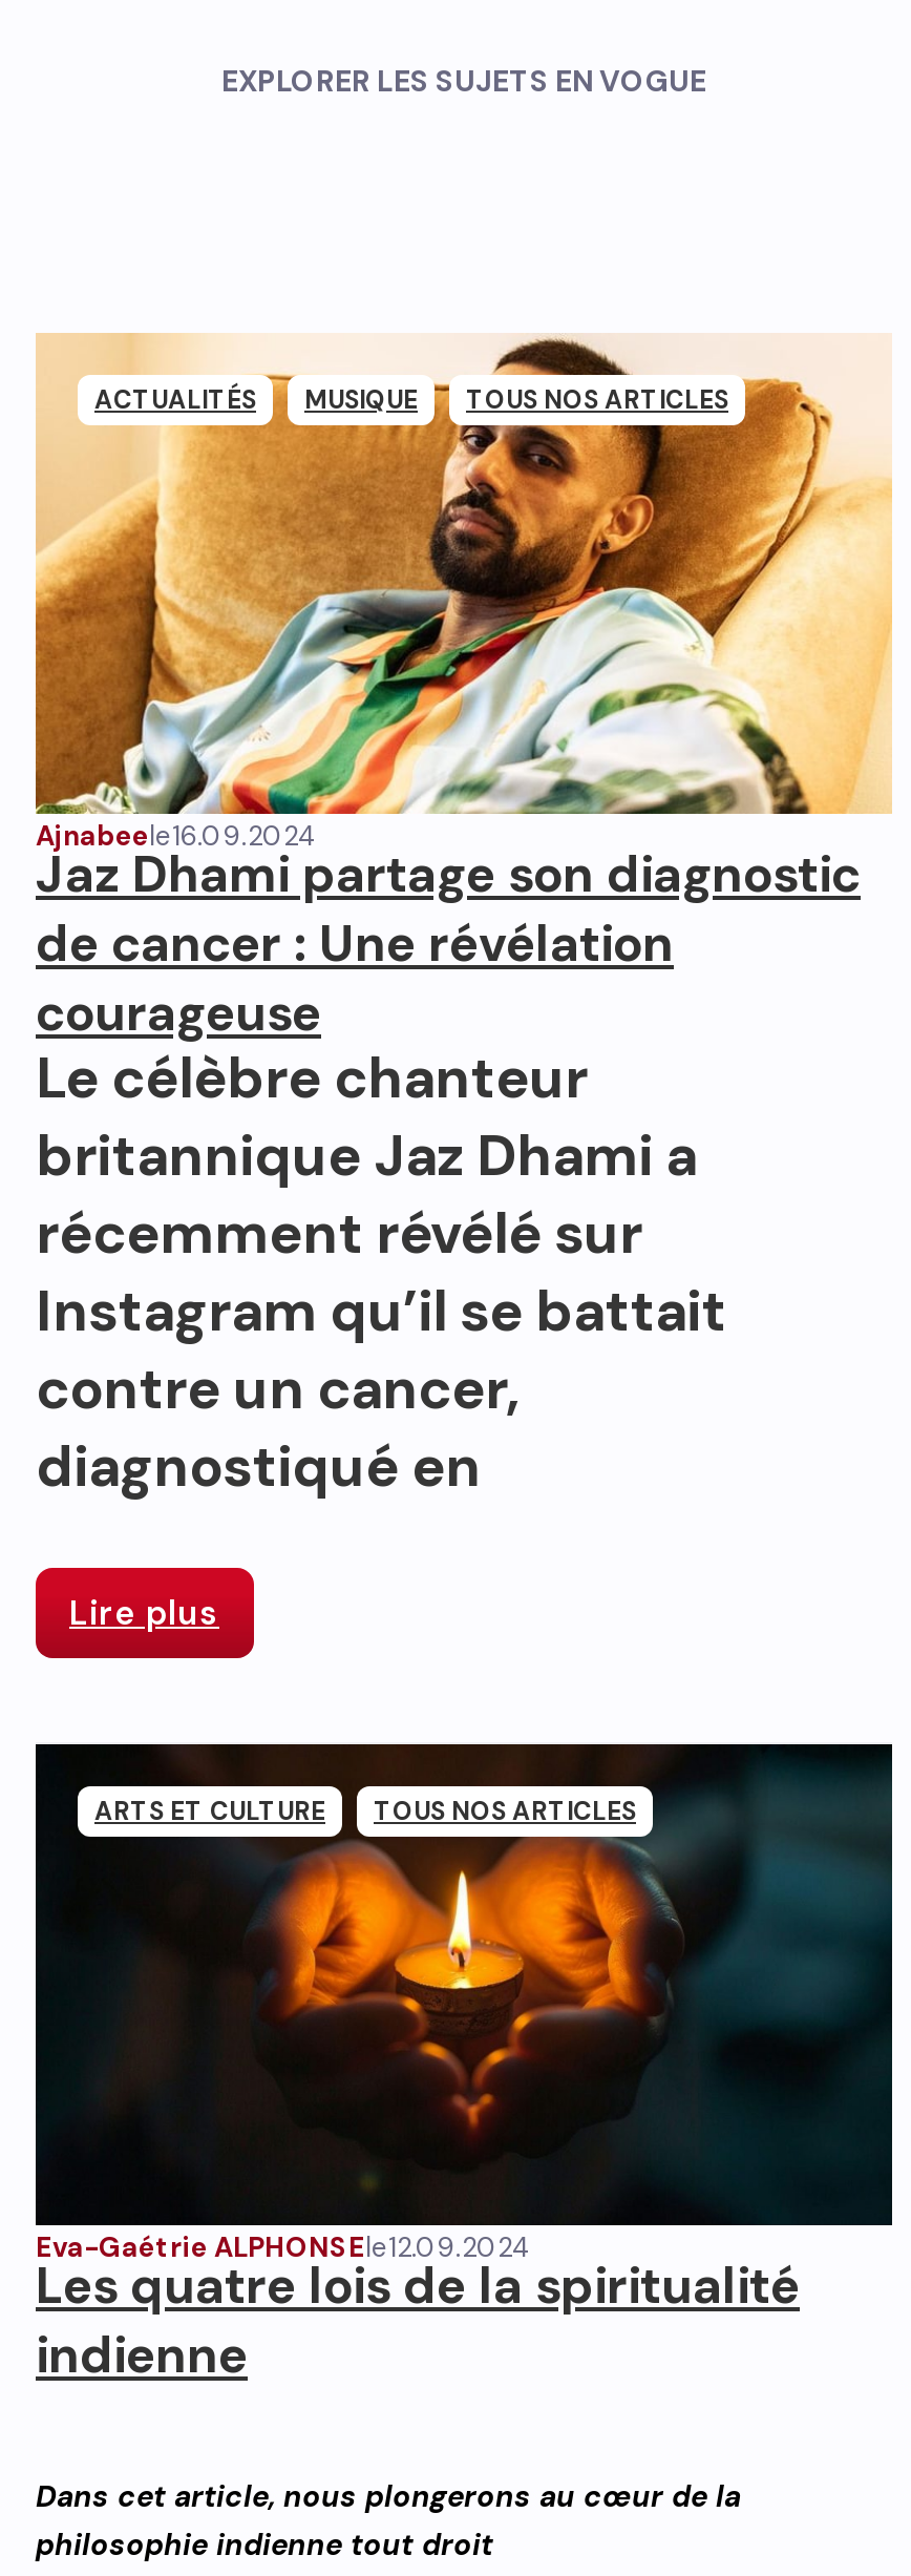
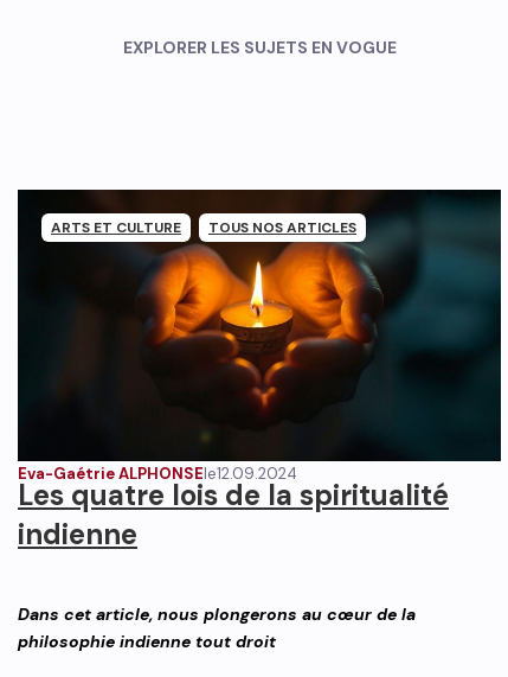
- [image]
- ACTUALITÉS , MUSIQUE , TOUS NOS ARTICLES

- Ajnabeele16.09.2024
- Jaz Dhami partage son diagnostic
- de cancer : Une révélation
- courageuse
- Le célèbre chanteur
- britannique Jaz Dhami a
- récemment révélé sur
- Instagram qu’il se battait
- contre un cancer,
- diagnostiqué en
- Lire plus
